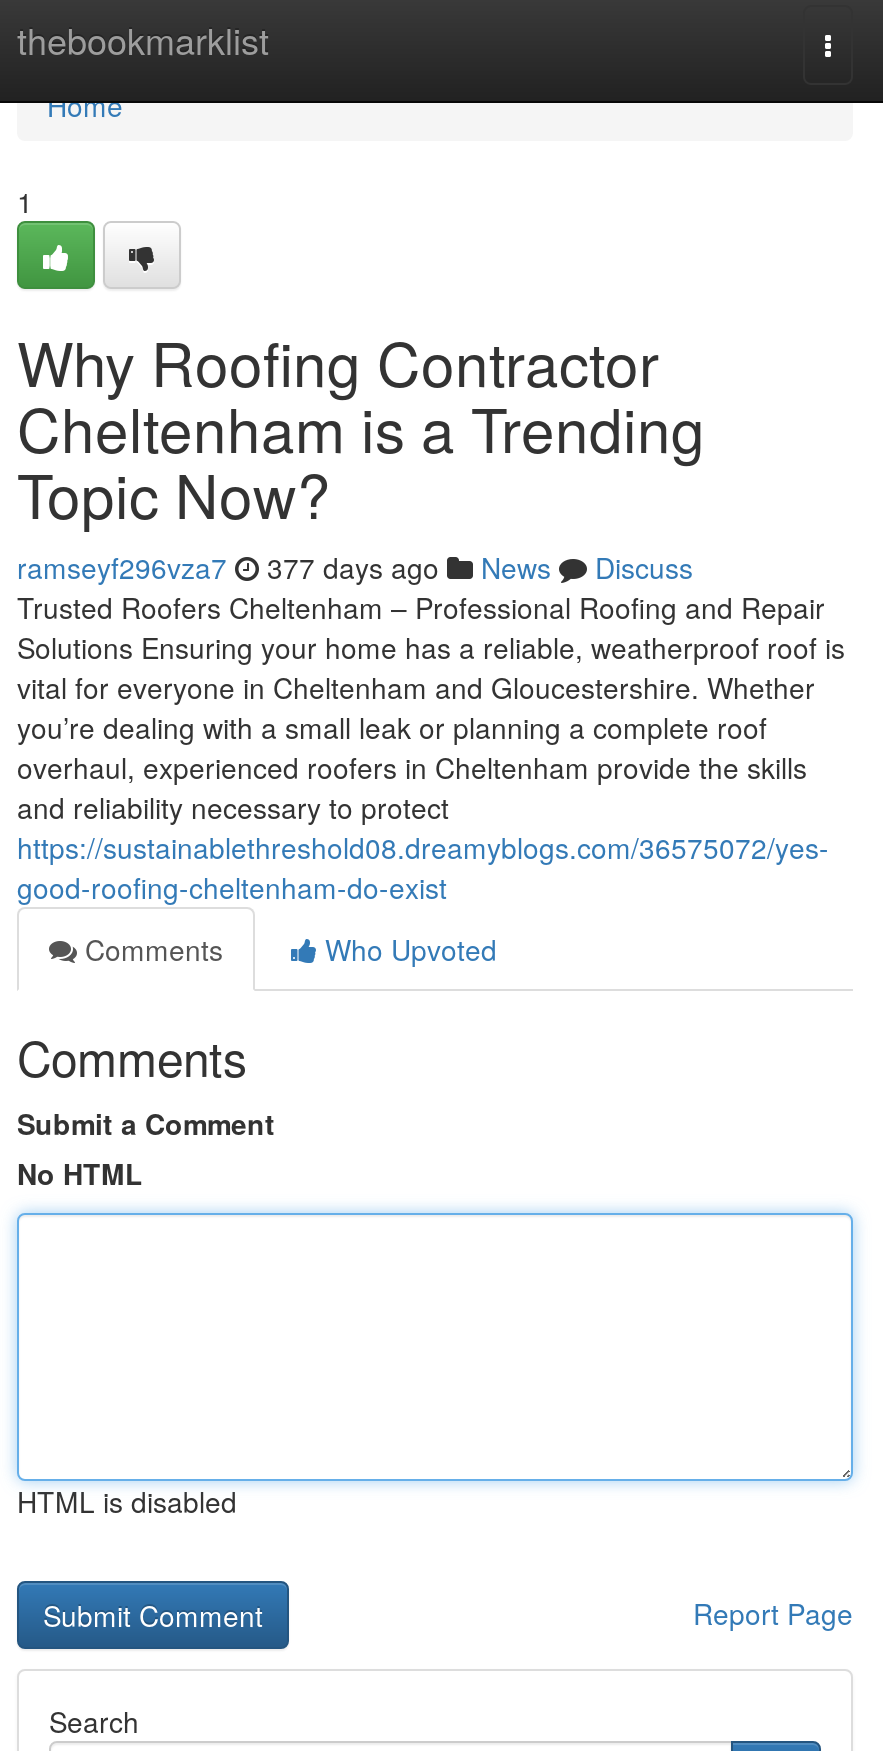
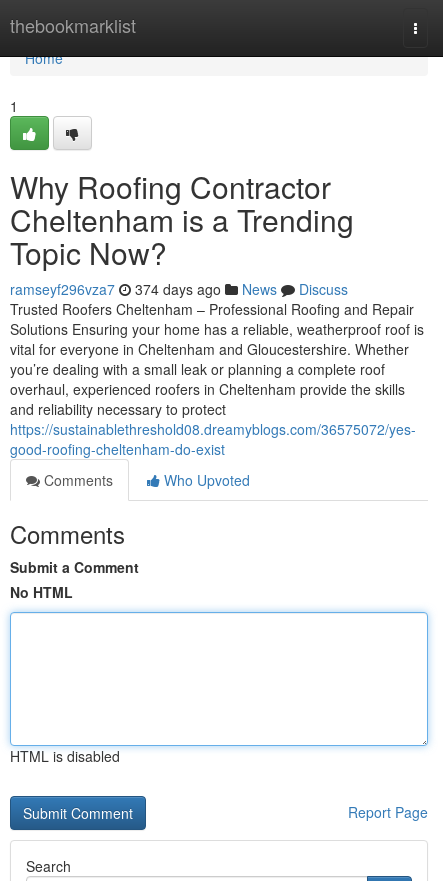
- ramseyf296vza7 377 days ago News Discuss
+ ramseyf296vza7 374 days ago News Discuss
